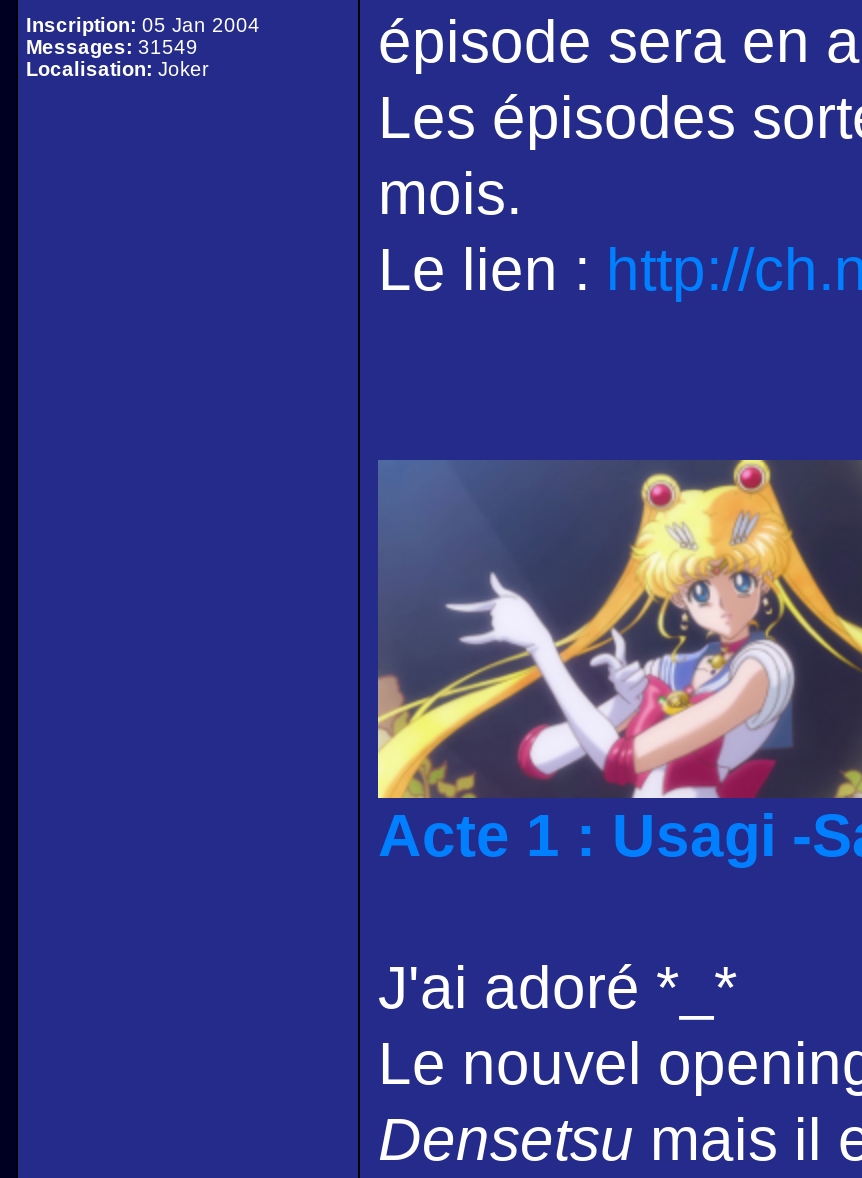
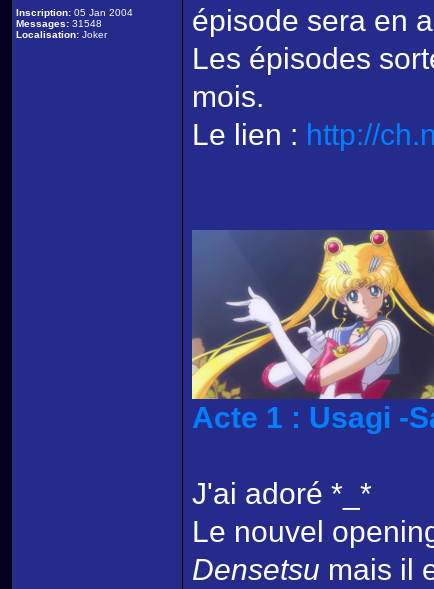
- Messages: 31549
+ Messages: 31548
